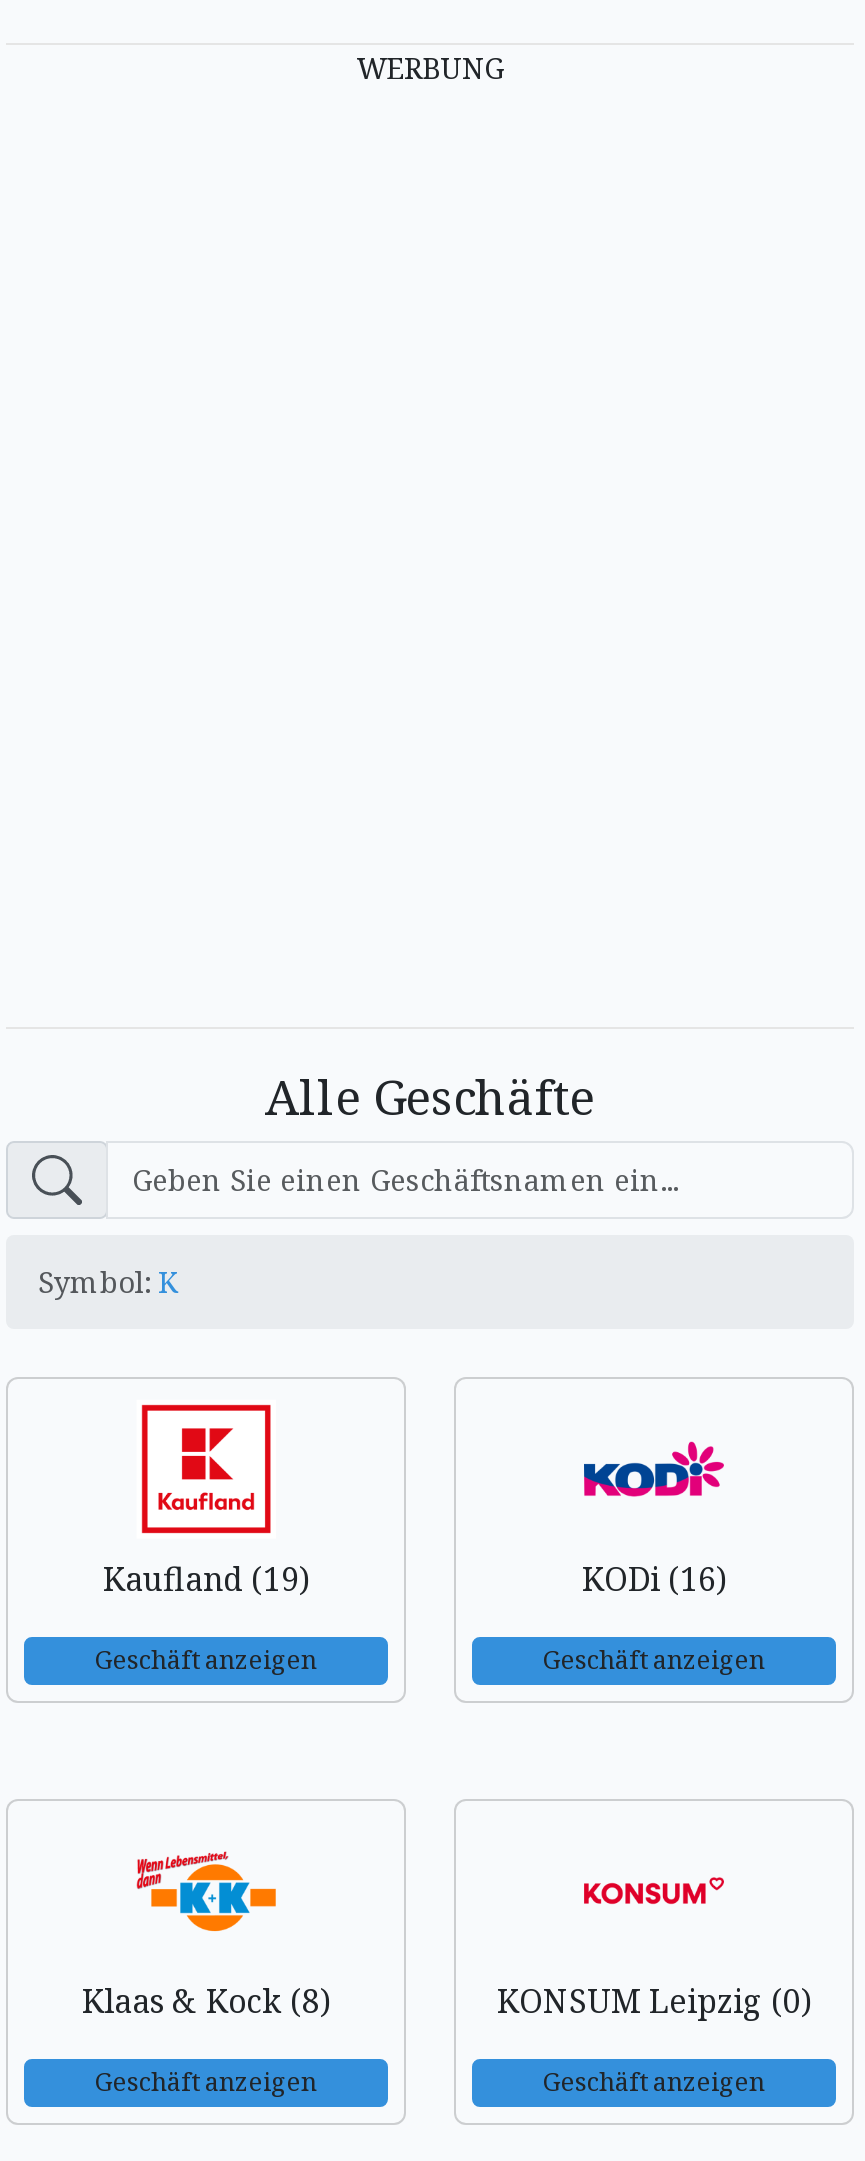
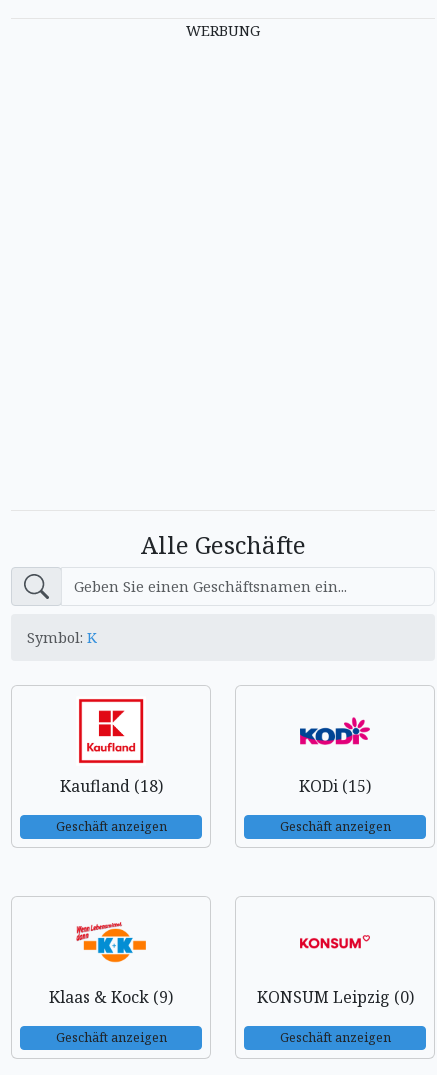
- Kaufland (19)
+ Kaufland (18)

- KODi (16)
+ KODi (15)

- Klaas & Kock (8)
+ Klaas & Kock (9)
